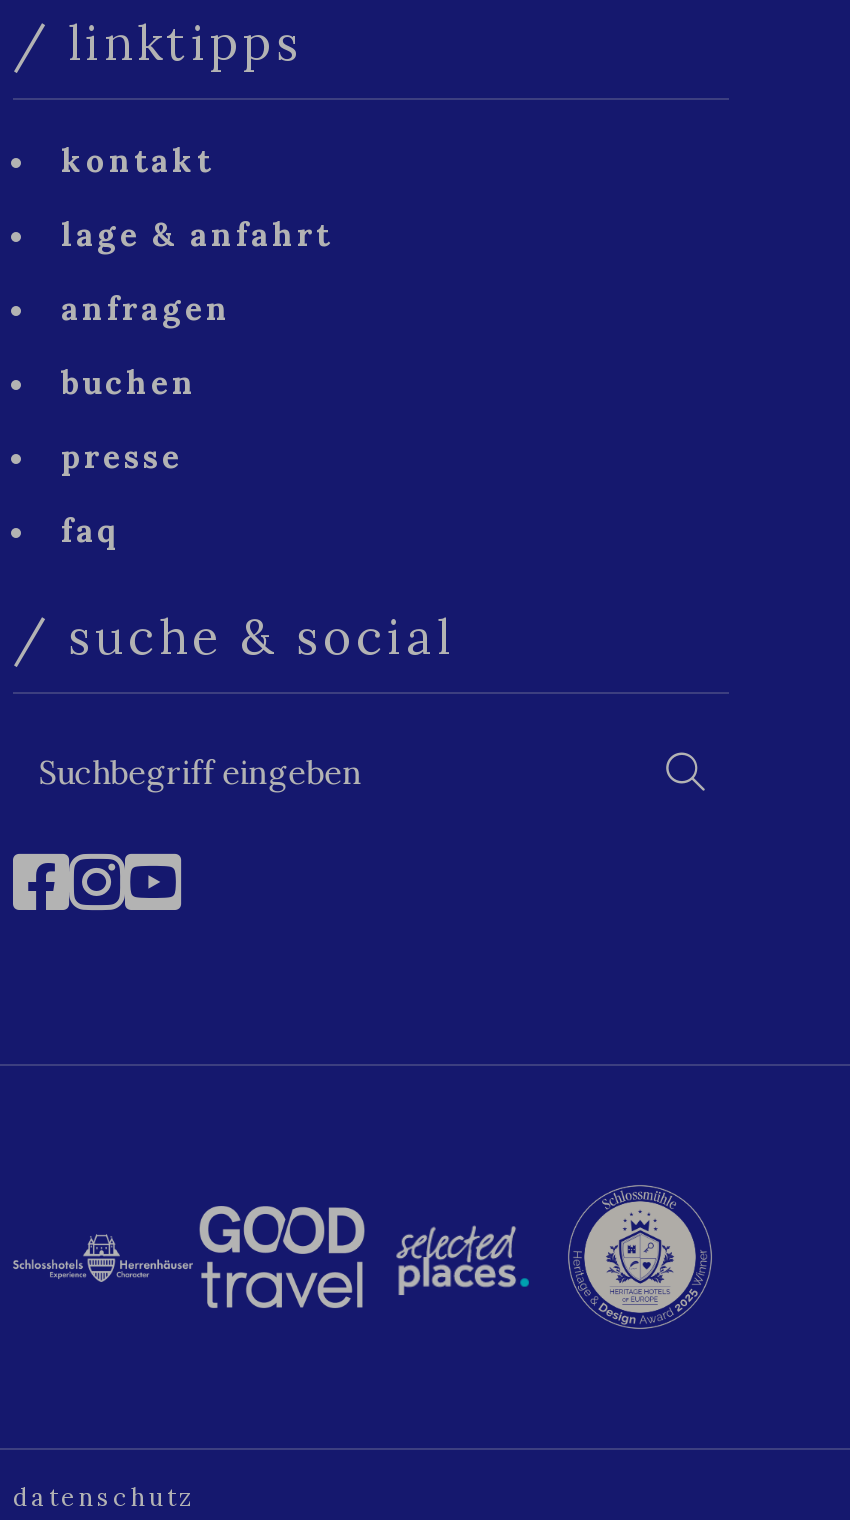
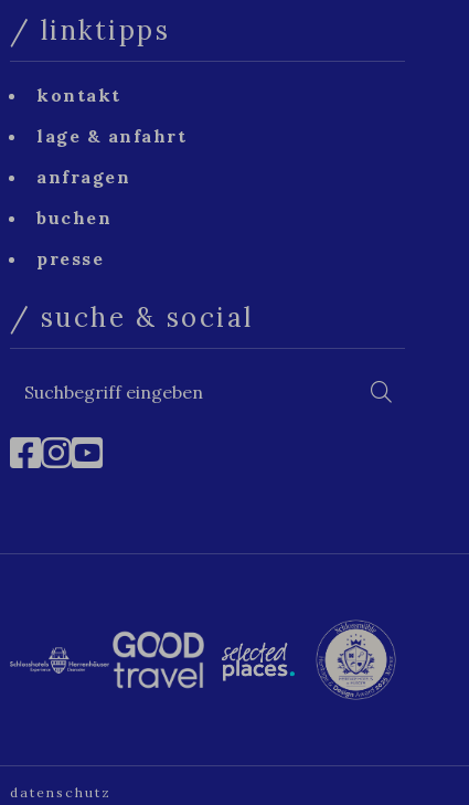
- faq
